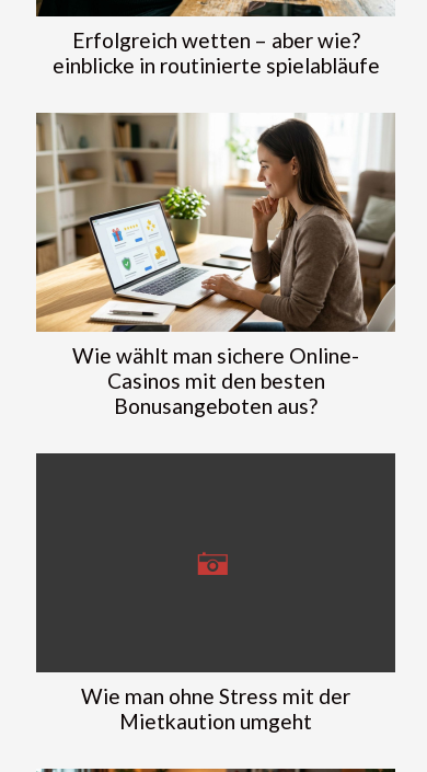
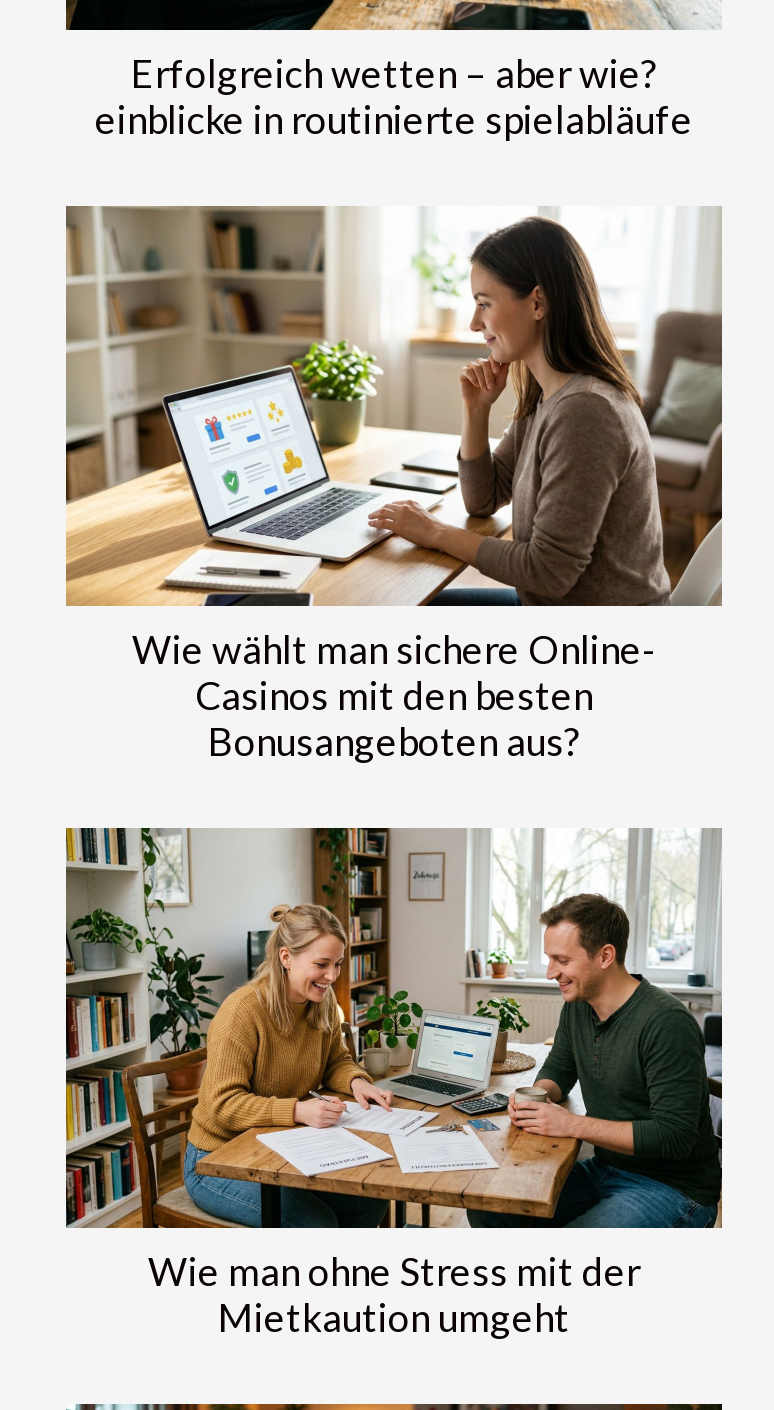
+ [image]
